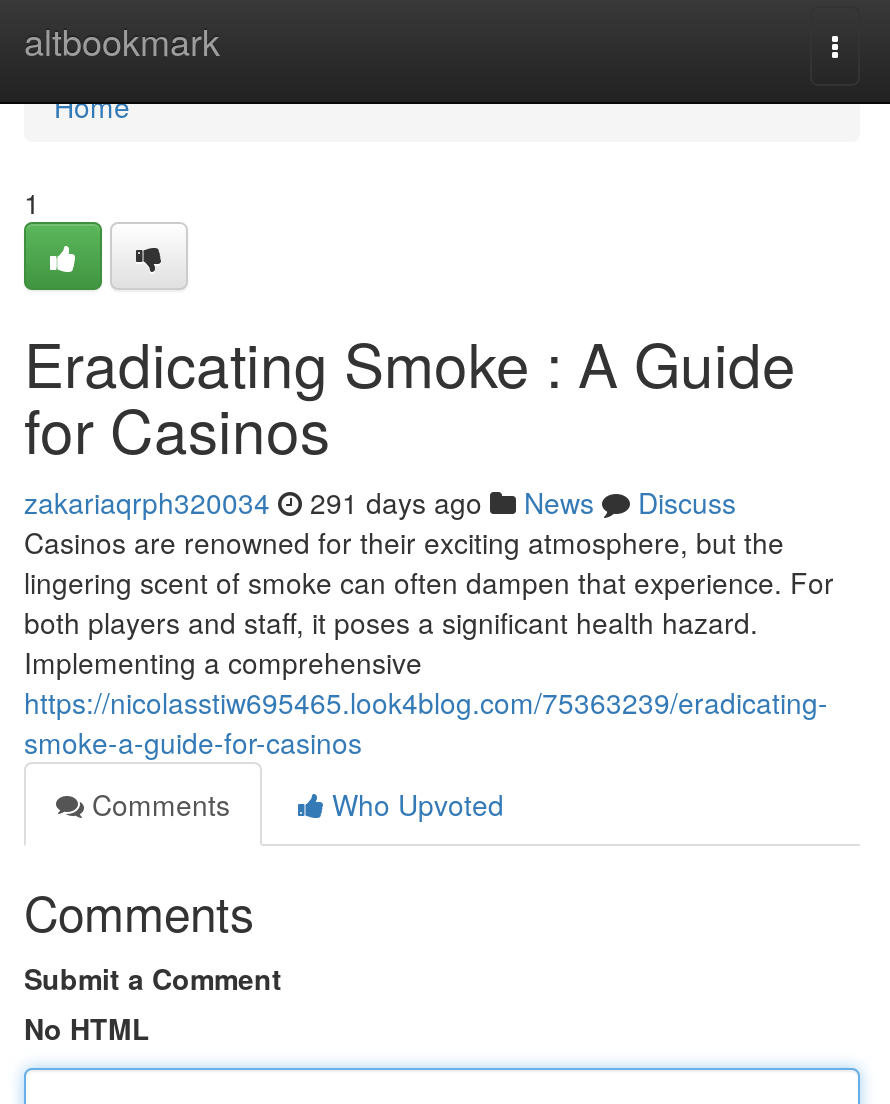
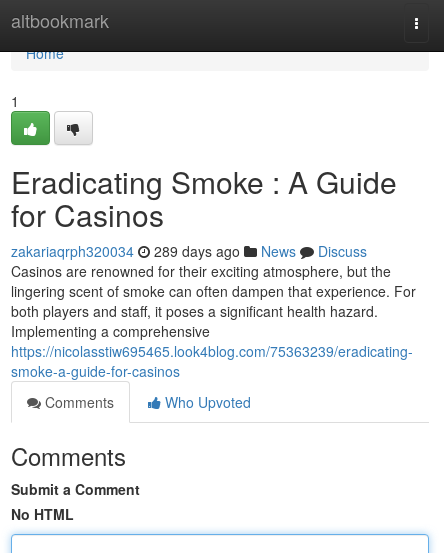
- zakariaqrph320034 291 days ago News Discuss
+ zakariaqrph320034 289 days ago News Discuss
